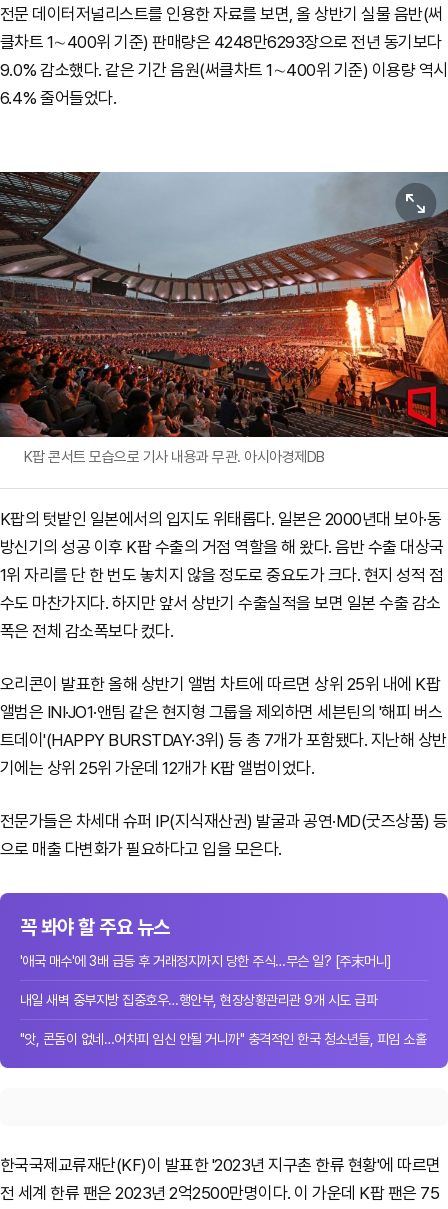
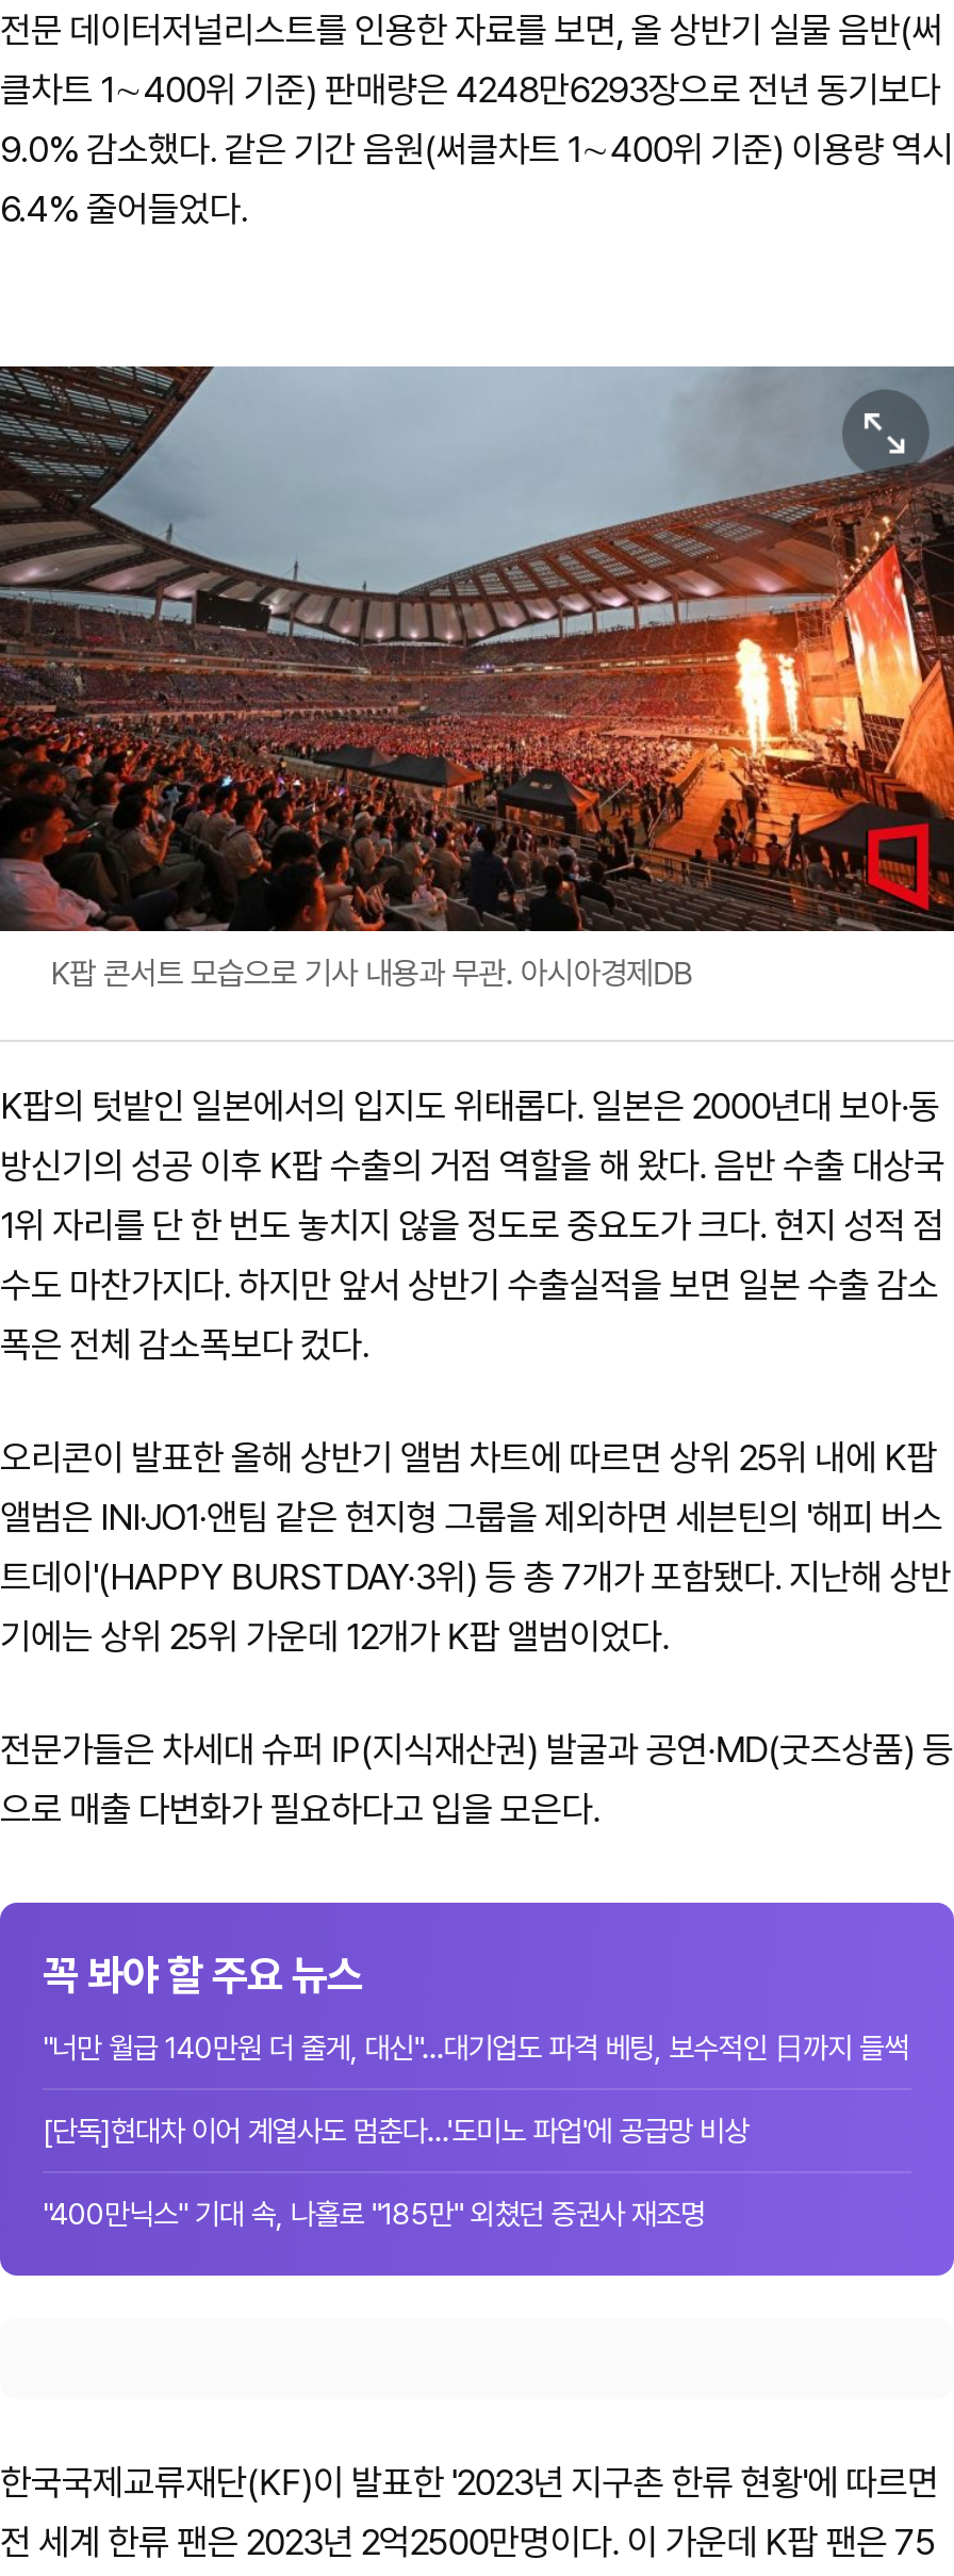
- '애국 매수'에 3배 급등 후 거래정지까지 당한 주식…무슨 일? [주末머니]
+ "너만 월급 140만원 더 줄게, 대신"…대기업도 파격 베팅, 보수적인 日까지 들썩

- 내일 새벽 중부지방 집중호우…행안부, 현장상황관리관 9개 시도 급파
+ [단독]현대차 이어 계열사도 멈춘다…'도미노 파업'에 공급망 비상

- "앗, 콘돔이 없네…어차피 임신 안될 거니까" 충격적인 한국 청소년들, 피임 소홀
+ "400만닉스" 기대 속, 나홀로 "185만" 외쳤던 증권사 재조명
